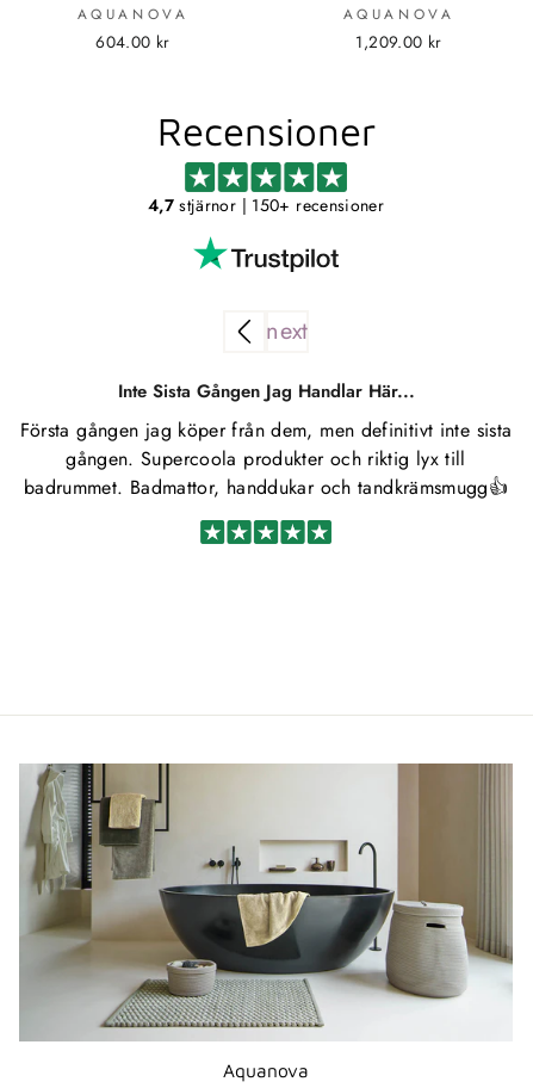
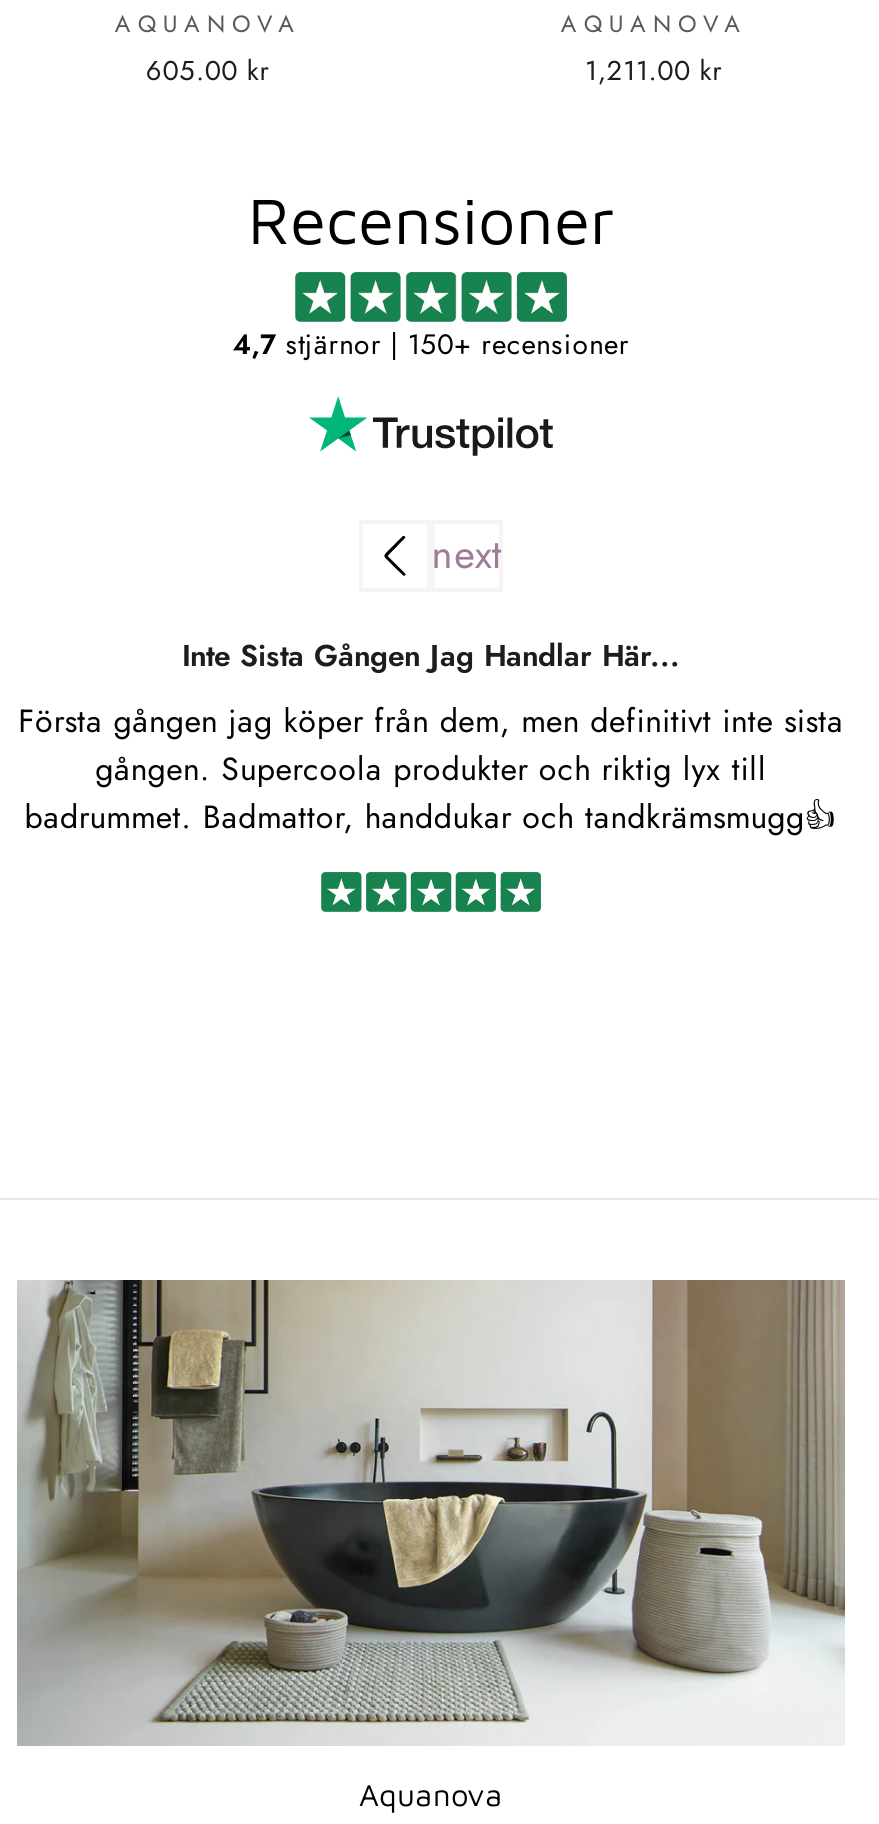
- 604.00 kr
+ 605.00 kr

- 1,209.00 kr
+ 1,211.00 kr
